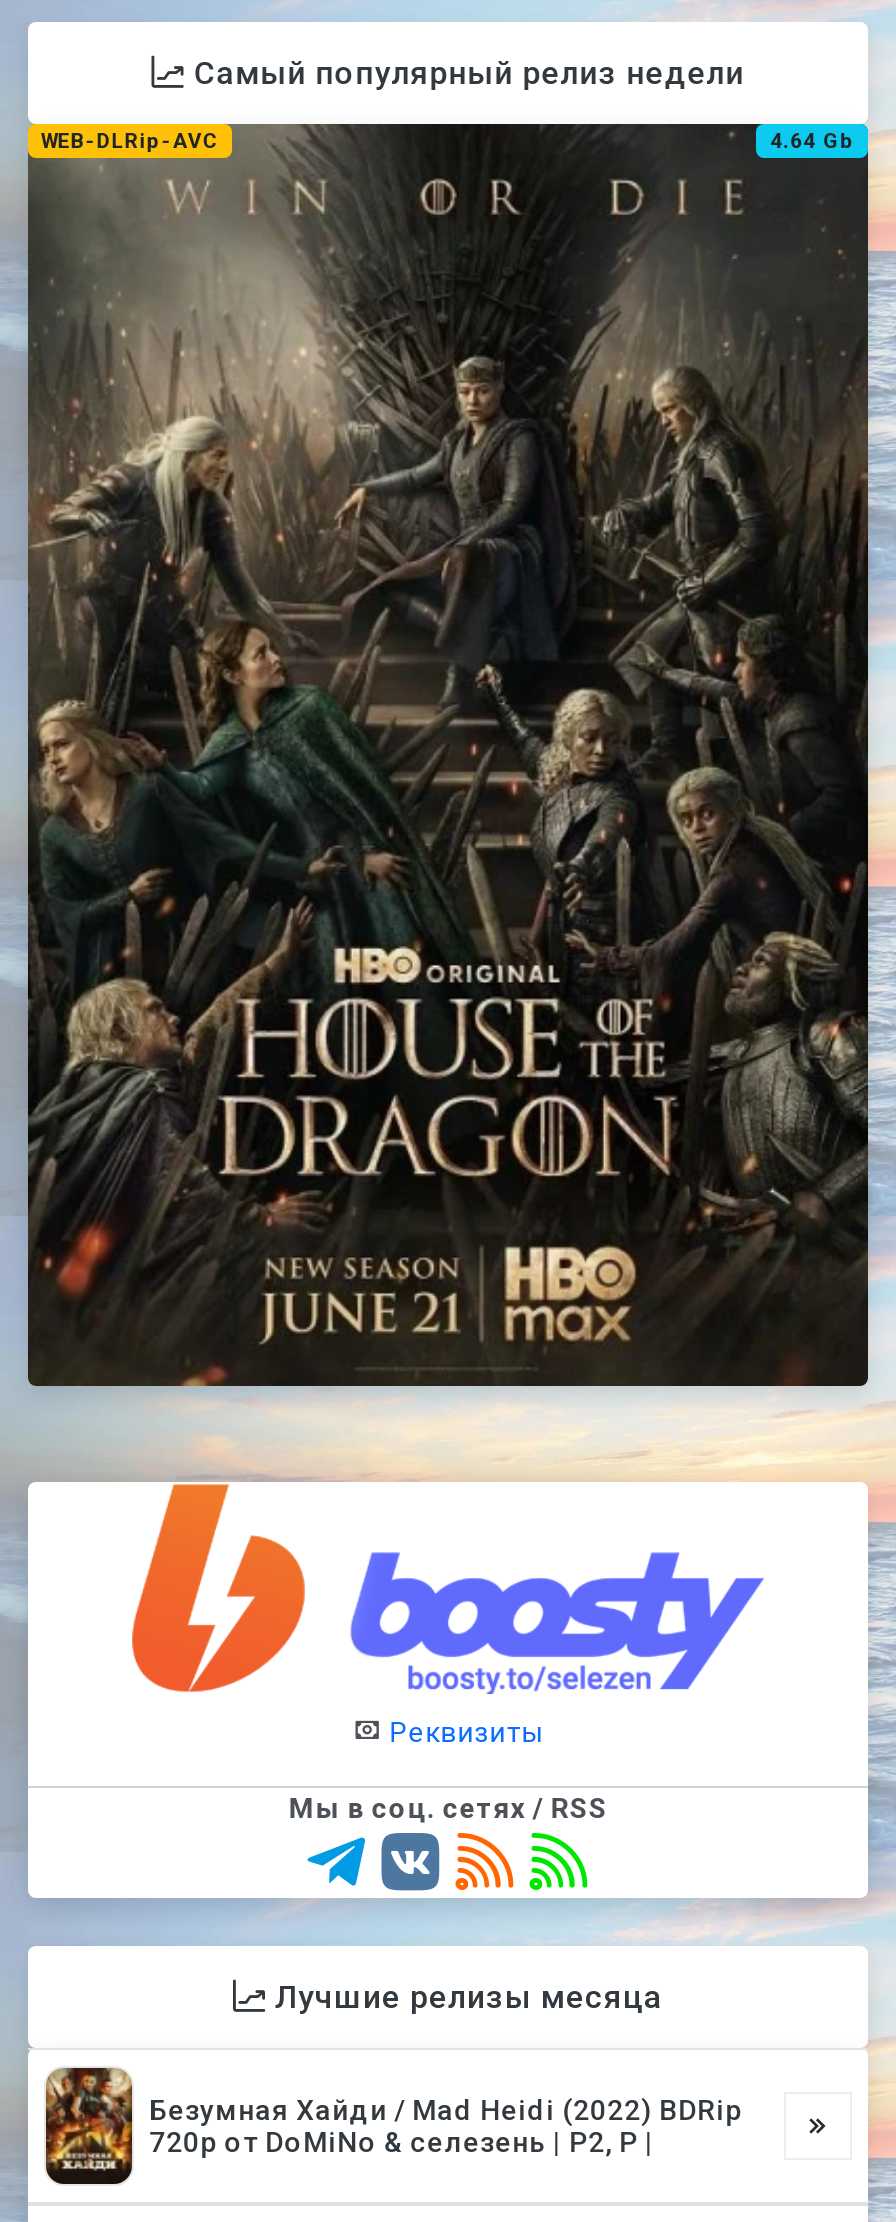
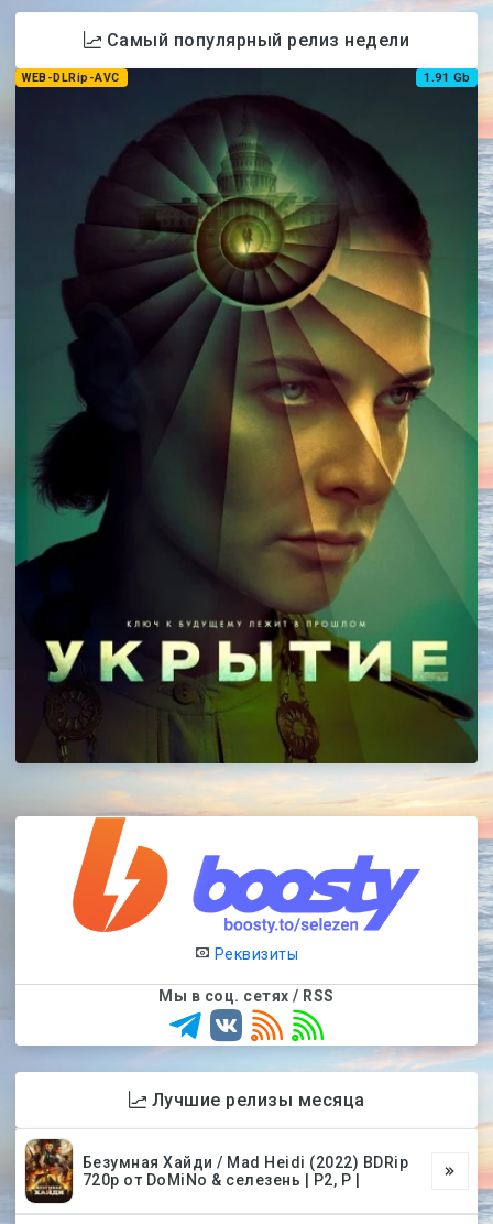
- [image]
- 4.64 Gb
+ [image]
+ 1.91 Gb
